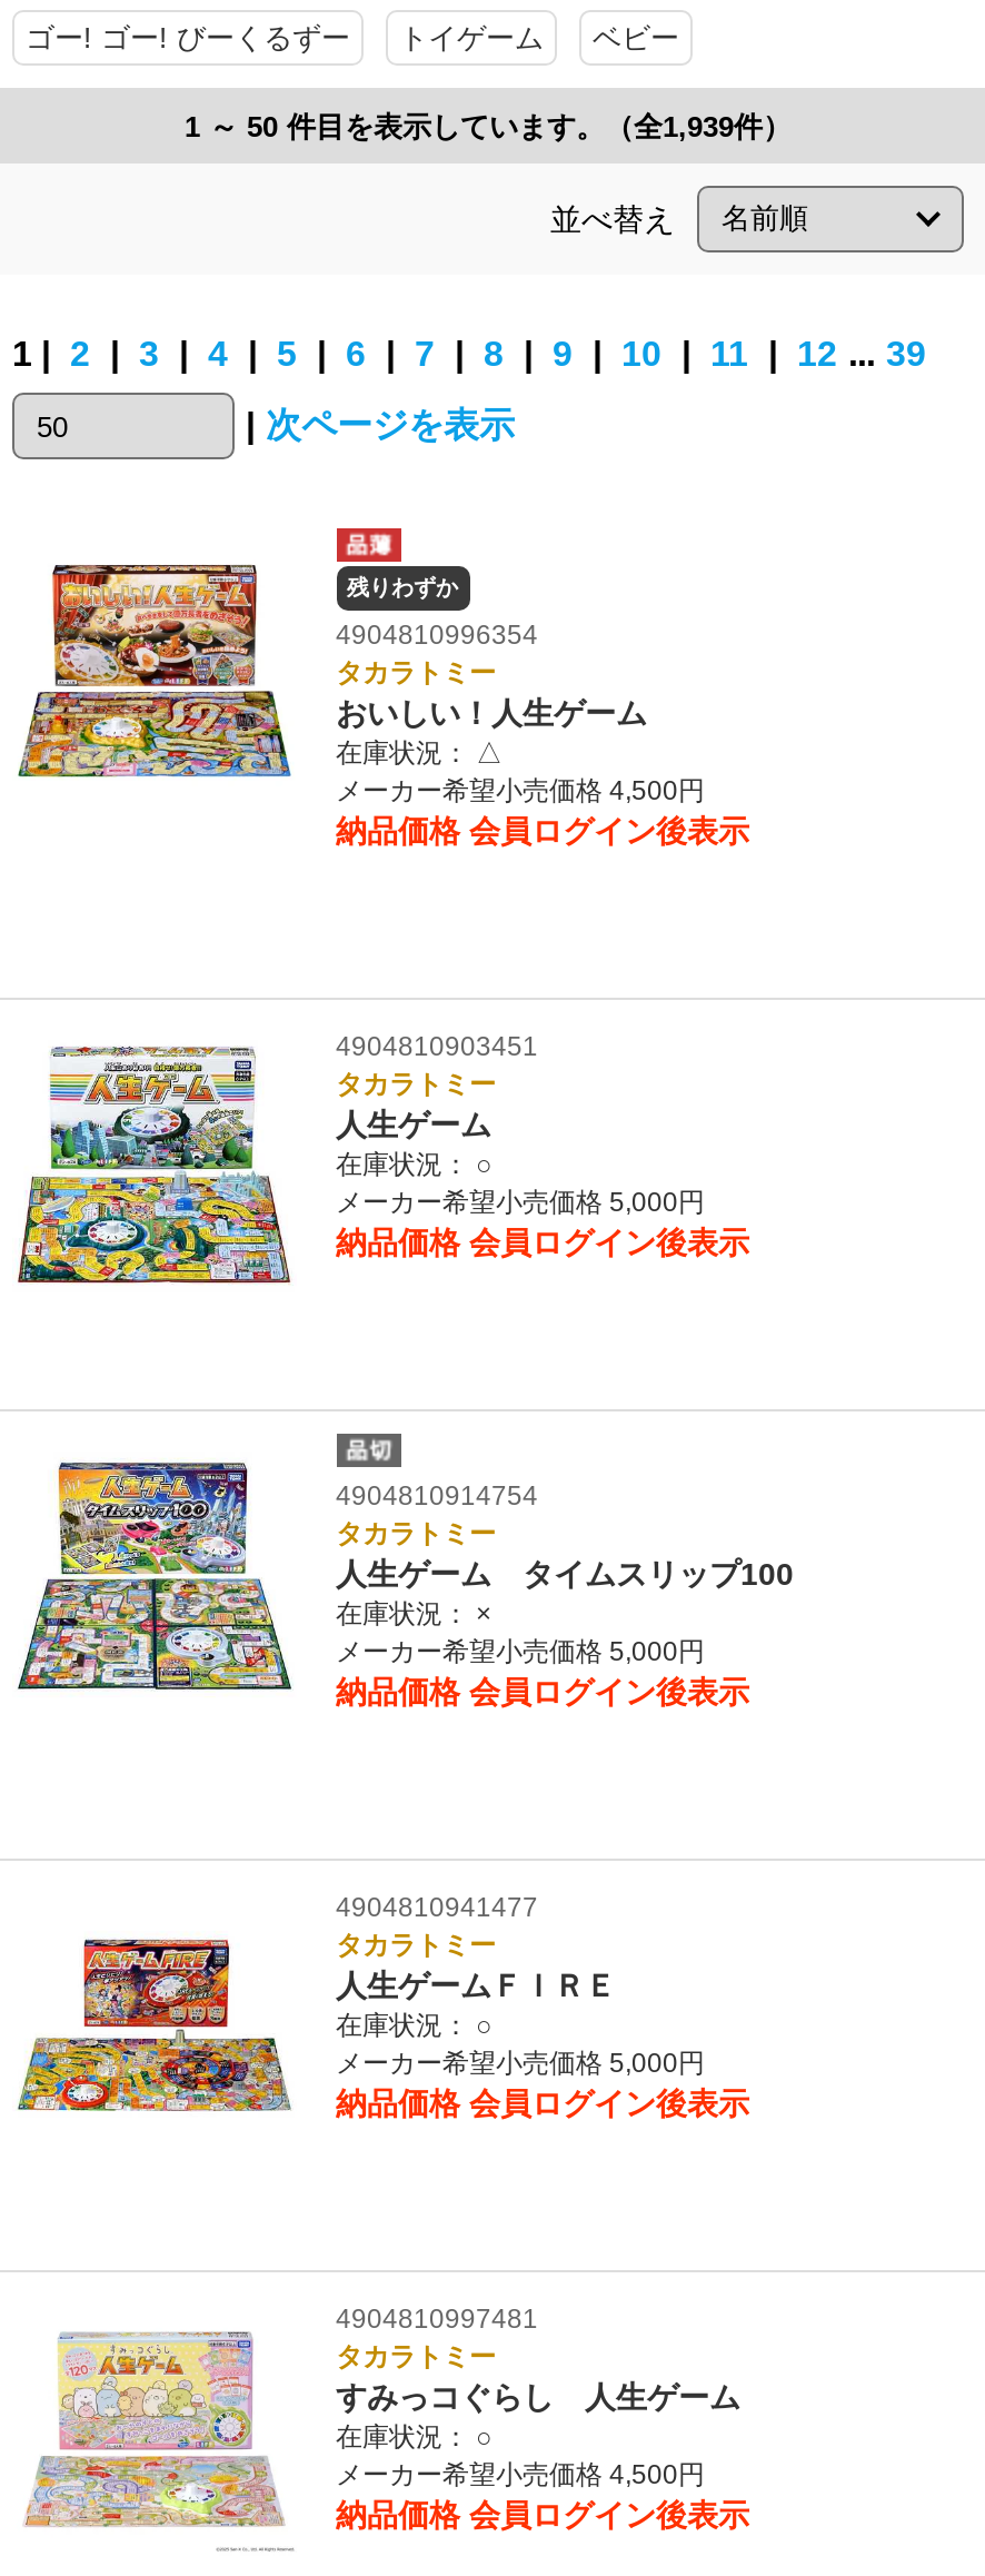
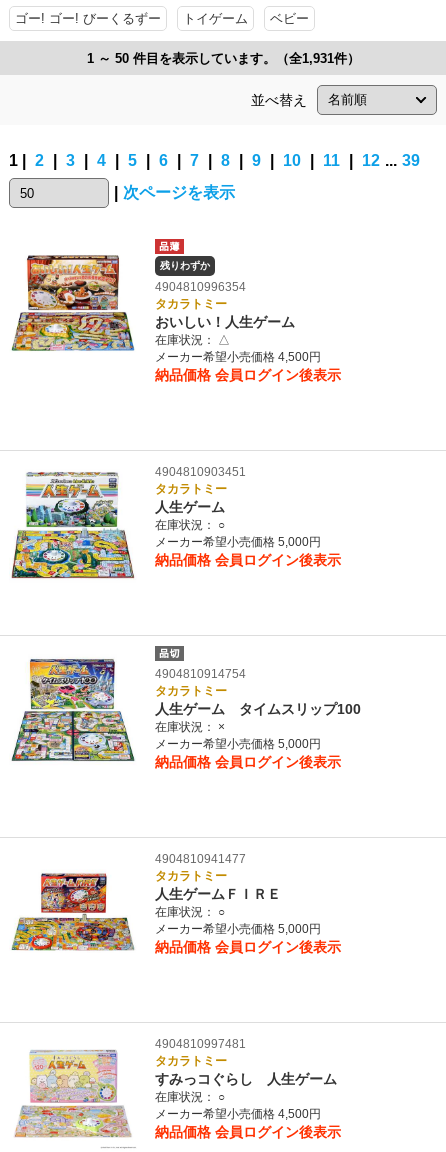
- 1 ～ 50 件目を表示しています。（全1,939件）
+ 1 ～ 50 件目を表示しています。（全1,931件）
